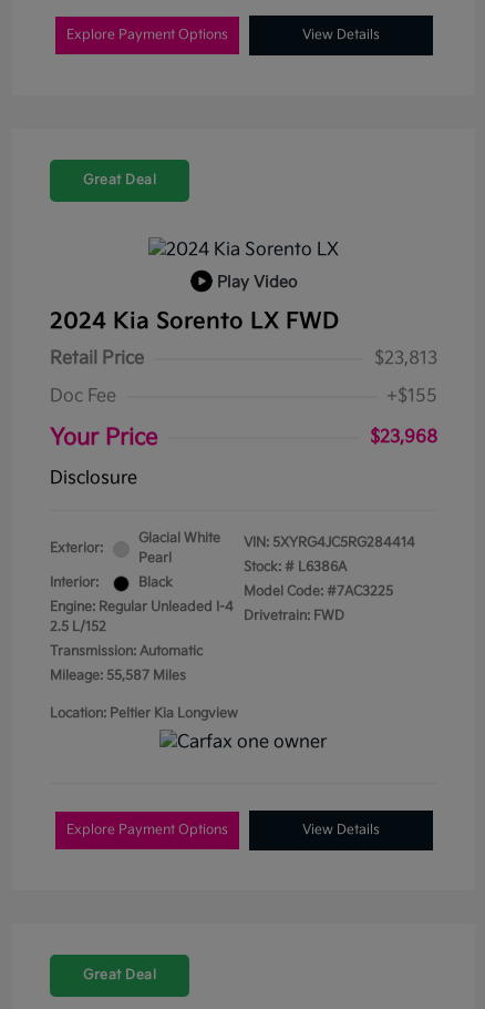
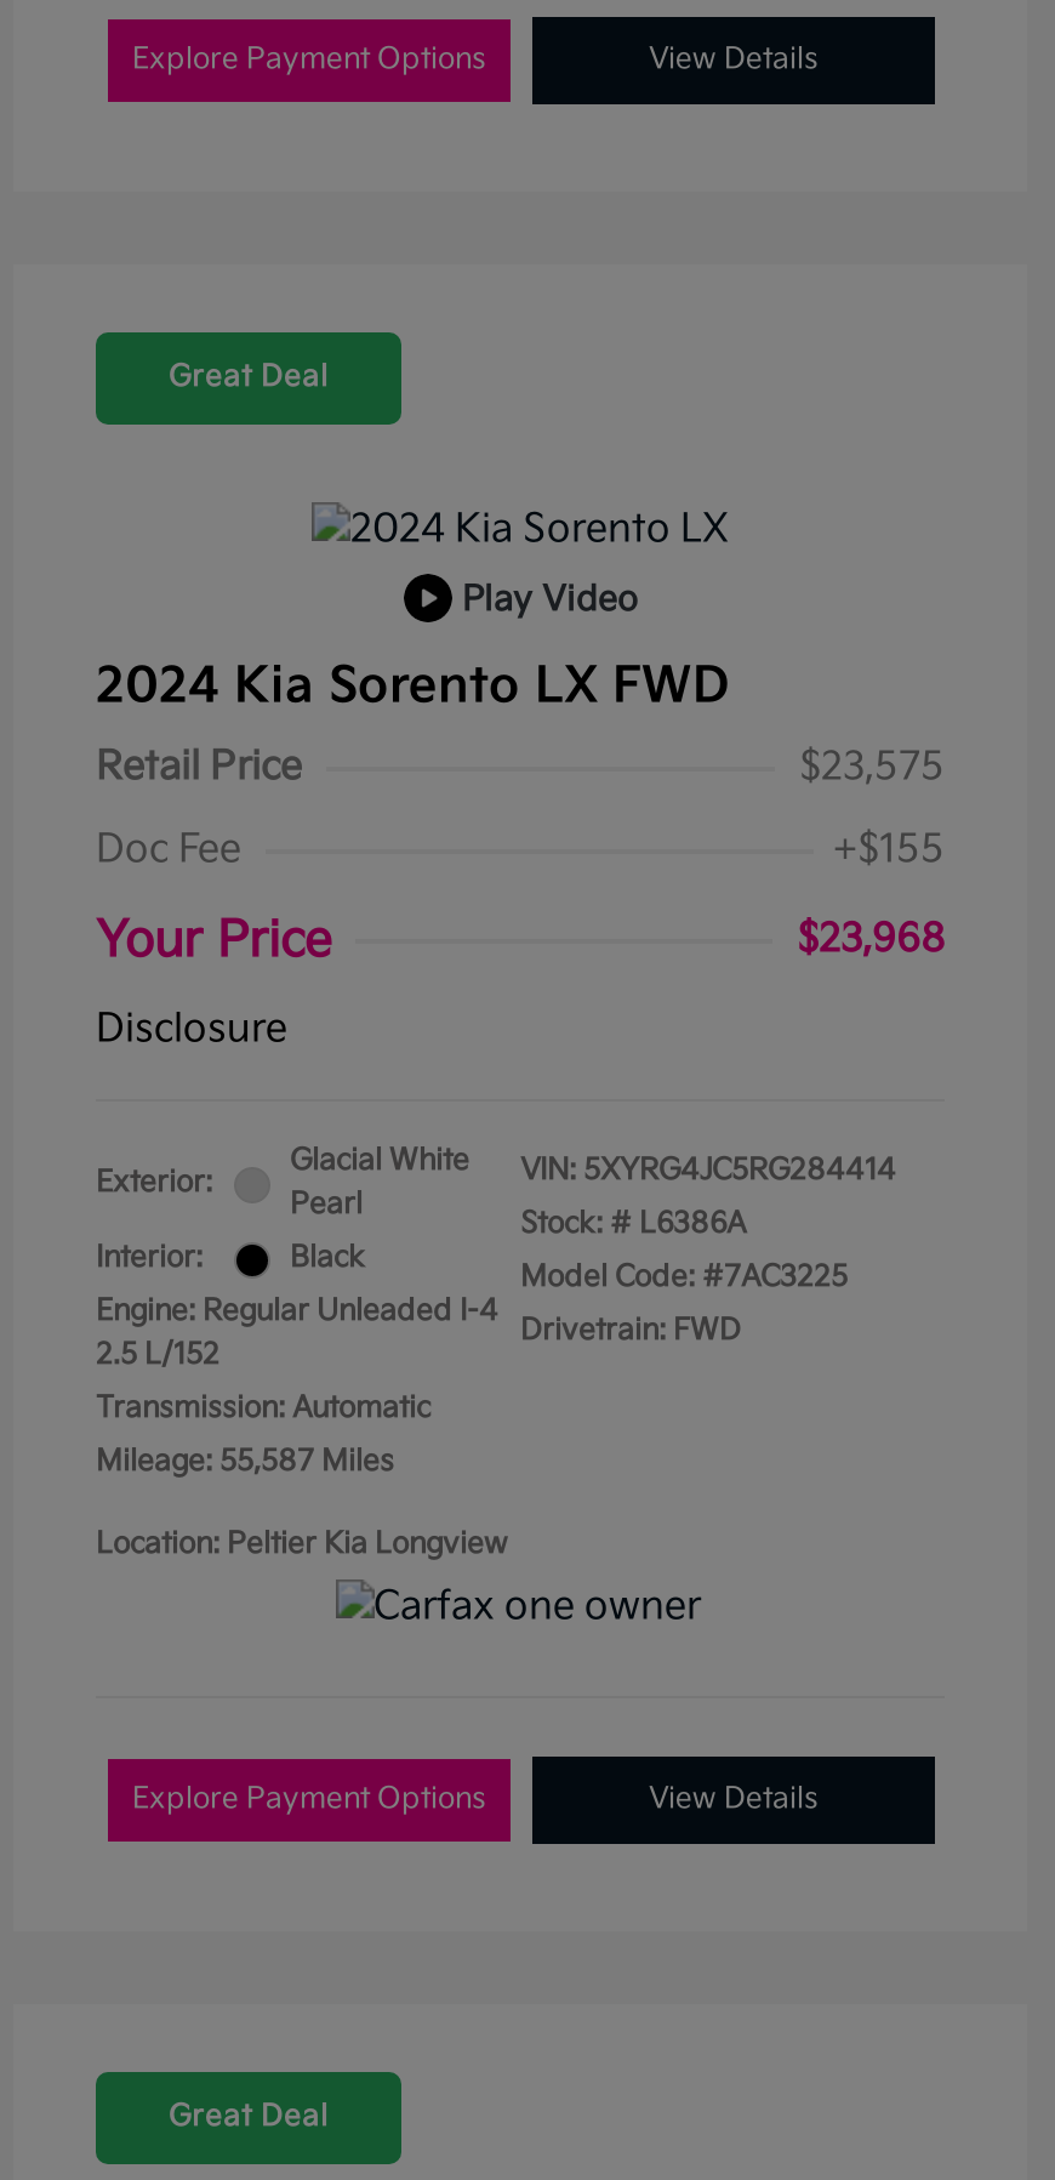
- $23,813
+ $23,575
